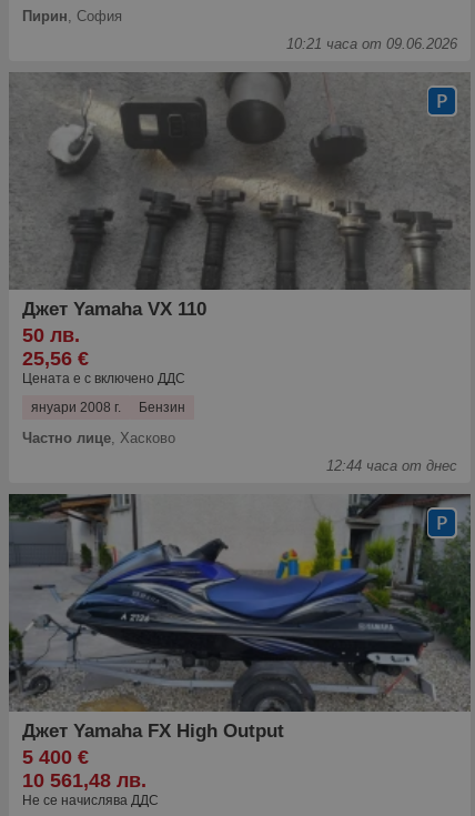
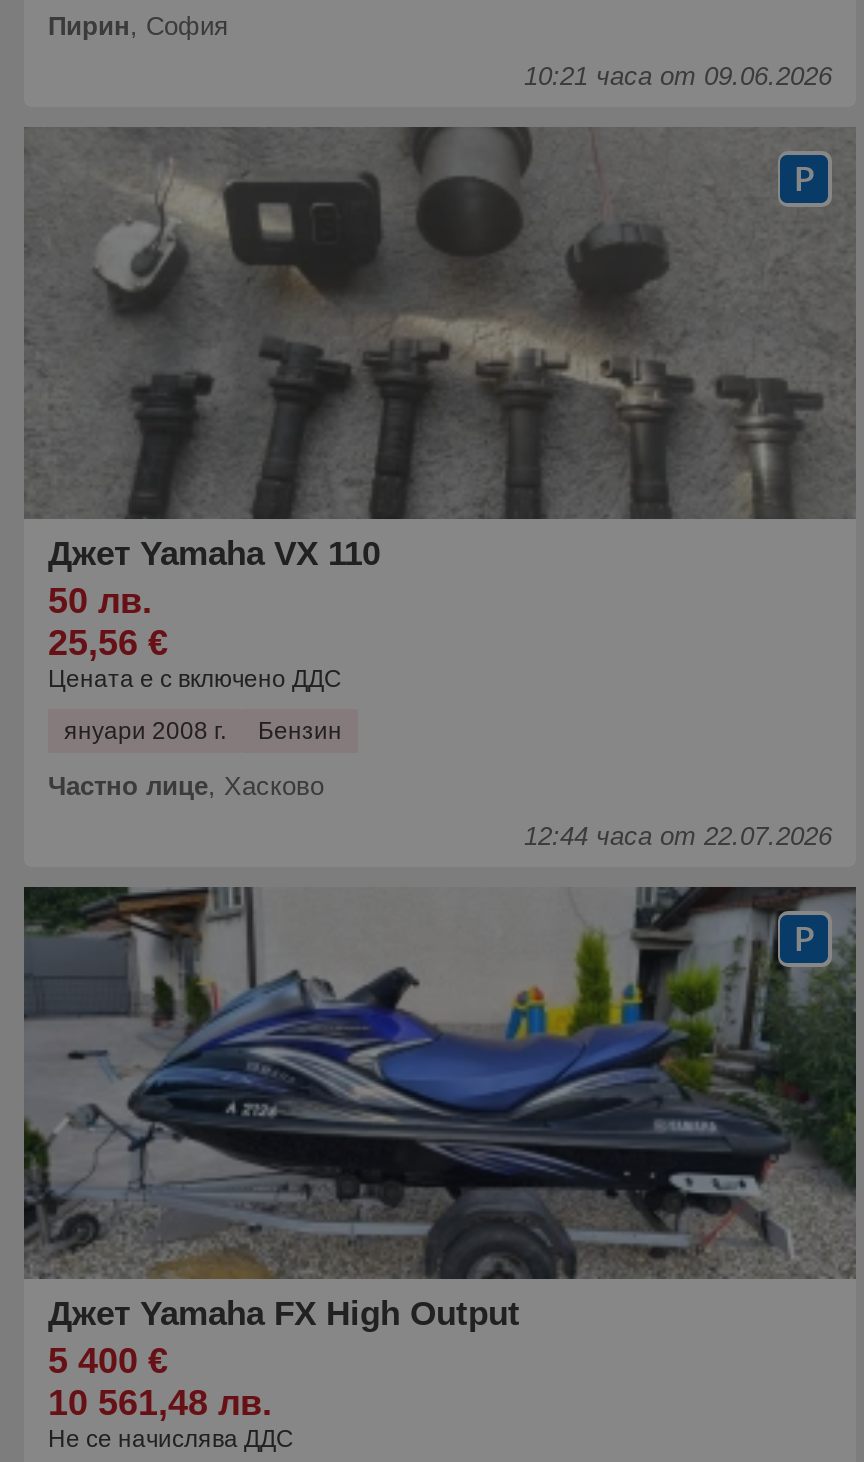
- 12:44 часа от днес
+ 12:44 часа от 22.07.2026
